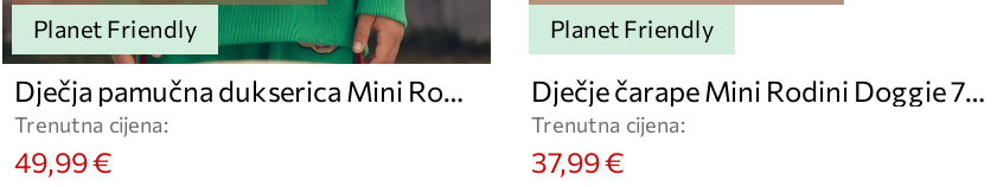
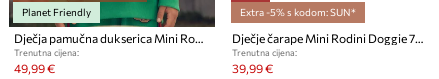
- Planet Friendly
+ Extra -5% s kodom: SUN*

- 37,99 €
+ 39,99 €
